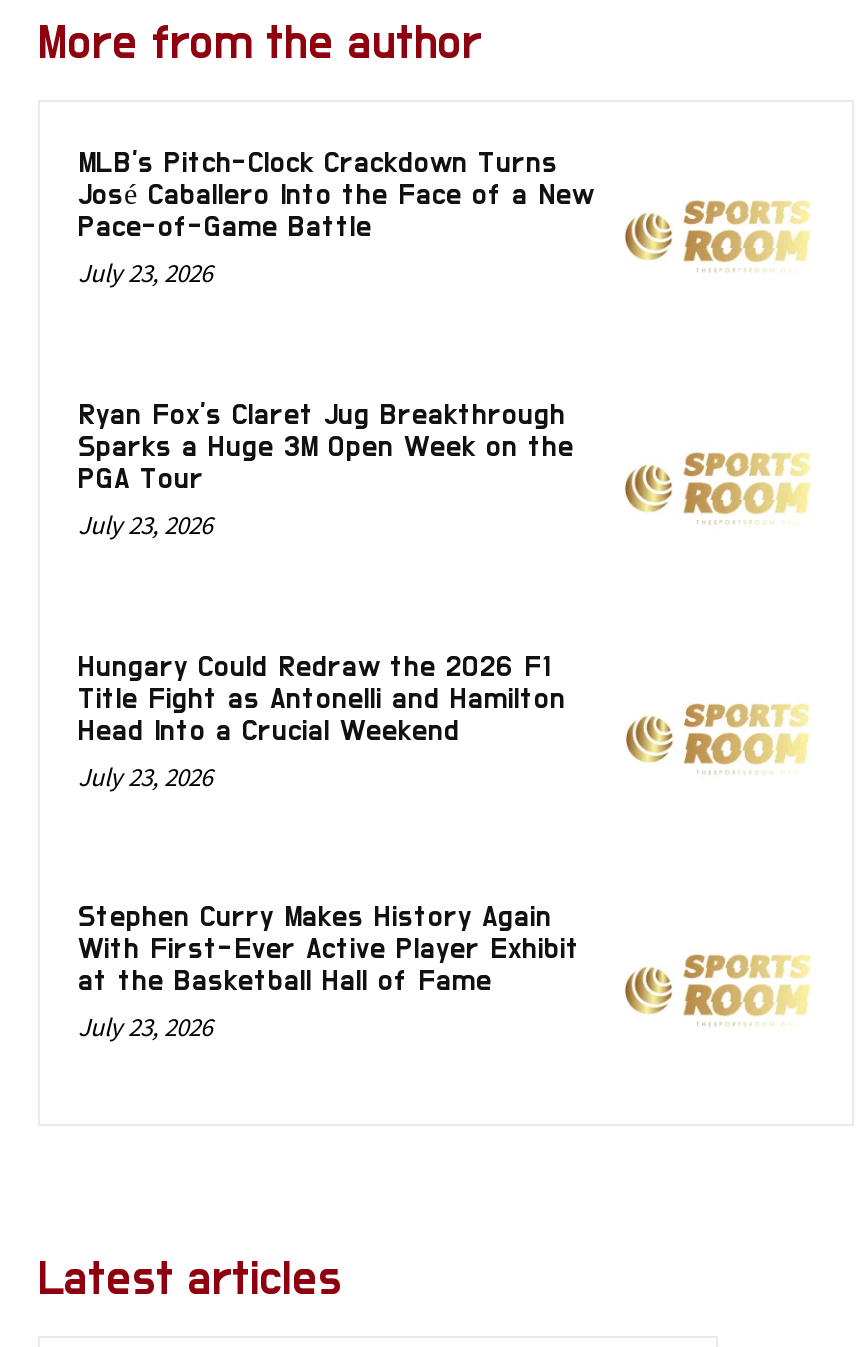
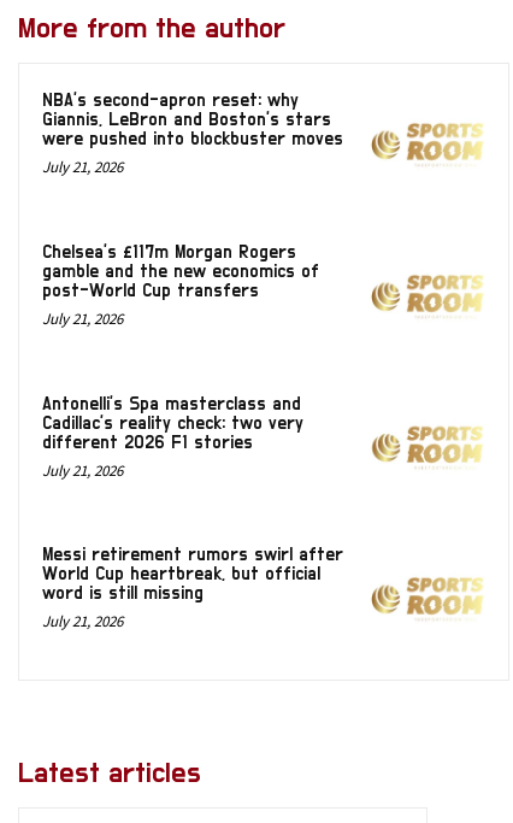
- MLB’s Pitch-Clock Crackdown Turns
- José Caballero Into the Face of a New
- Pace-of-Game Battle
- July 23, 2026
+ NBA’s second-apron reset: why
+ Giannis, LeBron and Boston’s stars
+ were pushed into blockbuster moves
+ July 21, 2026

- Ryan Fox’s Claret Jug Breakthrough
- Sparks a Huge 3M Open Week on the
- PGA Tour
- July 23, 2026
+ Chelsea’s £117m Morgan Rogers
+ gamble and the new economics of
+ post-World Cup transfers
+ July 21, 2026

- Hungary Could Redraw the 2026 F1
- Title Fight as Antonelli and Hamilton
- Head Into a Crucial Weekend
- July 23, 2026
+ Antonelli’s Spa masterclass and
+ Cadillac’s reality check: two very
+ different 2026 F1 stories
+ July 21, 2026

- Stephen Curry Makes History Again
- With First-Ever Active Player Exhibit
- at the Basketball Hall of Fame
- July 23, 2026
+ Messi retirement rumors swirl after
+ World Cup heartbreak, but official
+ word is still missing
+ July 21, 2026
